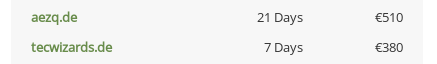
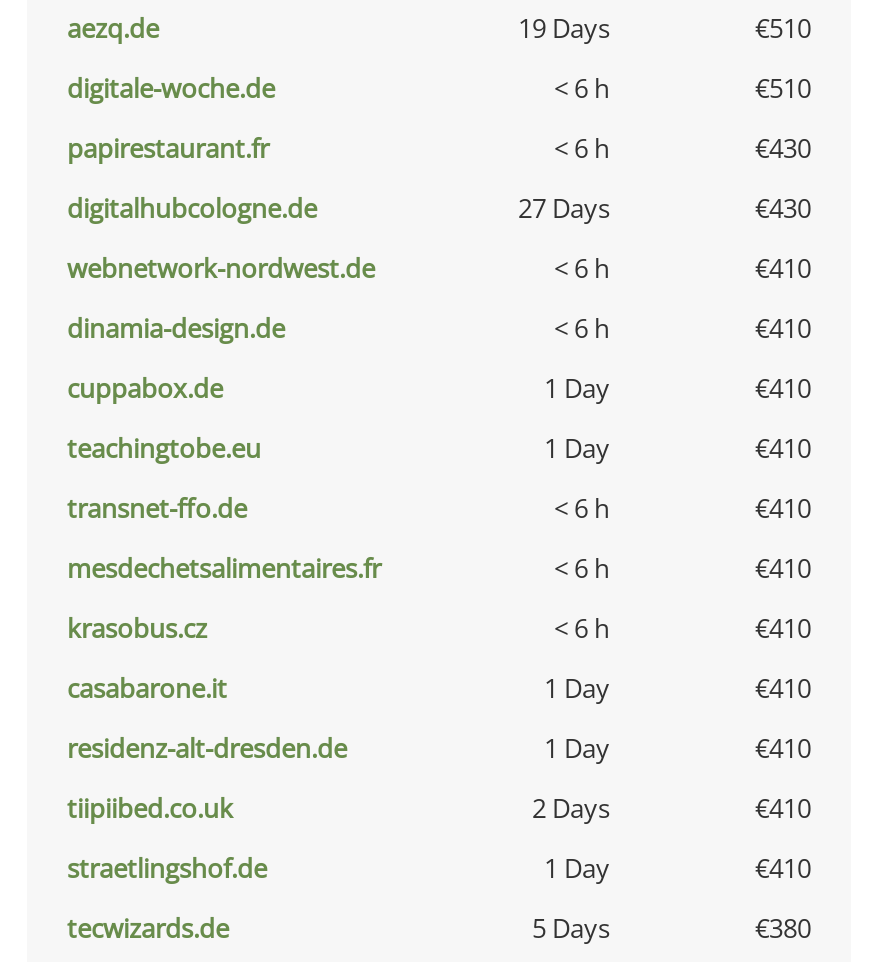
- 21 Days
+ 19 Days

+ digitale-woche.de
+ < 6 h
+ €510
+ papirestaurant.fr
+ < 6 h
+ €430
+ digitalhubcologne.de
+ 27 Days
+ €430
+ webnetwork-nordwest.de
+ < 6 h
+ €410
+ dinamia-design.de
+ < 6 h
+ €410
+ cuppabox.de
+ 1 Day
+ €410
+ teachingtobe.eu
+ 1 Day
+ €410
+ transnet-ffo.de
+ < 6 h
+ €410
+ mesdechetsalimentaires.fr
+ < 6 h
+ €410
+ krasobus.cz
+ < 6 h
+ €410
+ casabarone.it
+ 1 Day
+ €410
+ residenz-alt-dresden.de
+ 1 Day
+ €410
+ tiipiibed.co.uk
+ 2 Days
+ €410
+ straetlingshof.de
+ 1 Day
+ €410

- 7 Days
+ 5 Days
